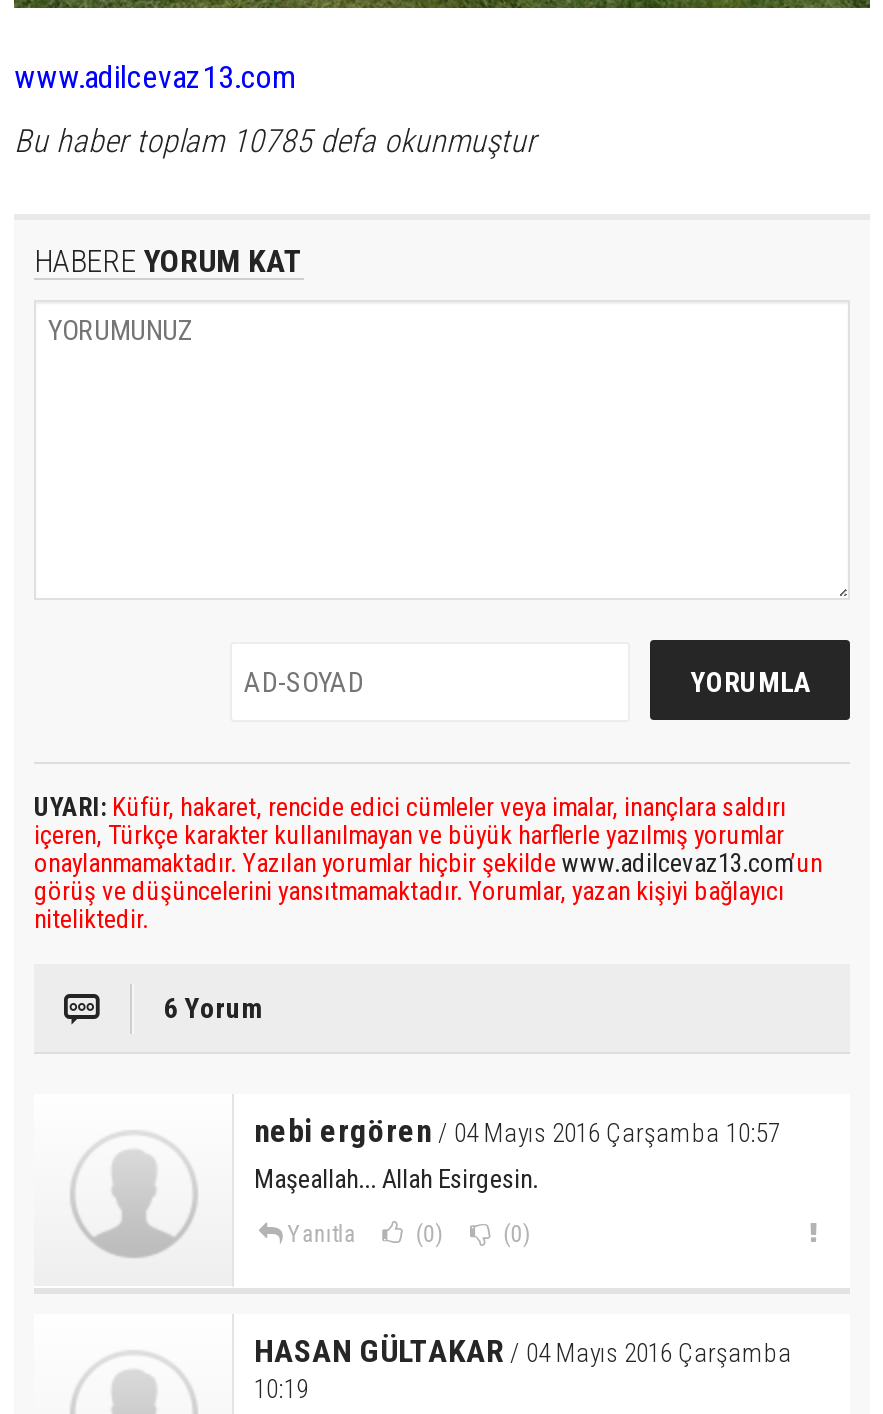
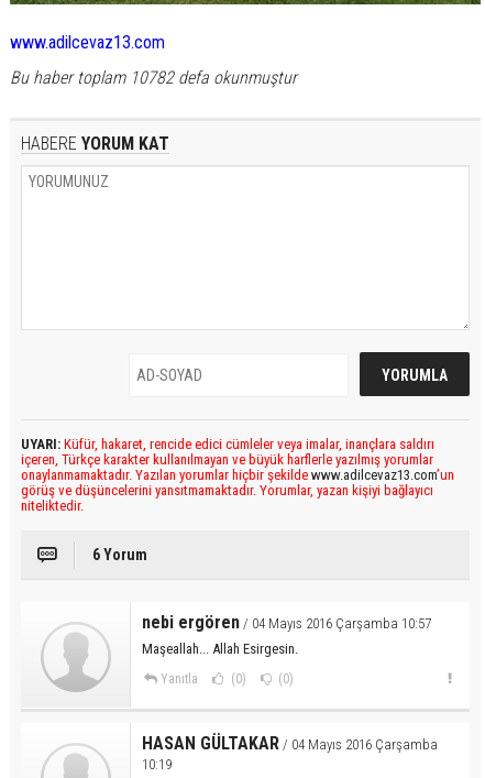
- Bu haber toplam 10785 defa okunmuştur
+ Bu haber toplam 10782 defa okunmuştur
